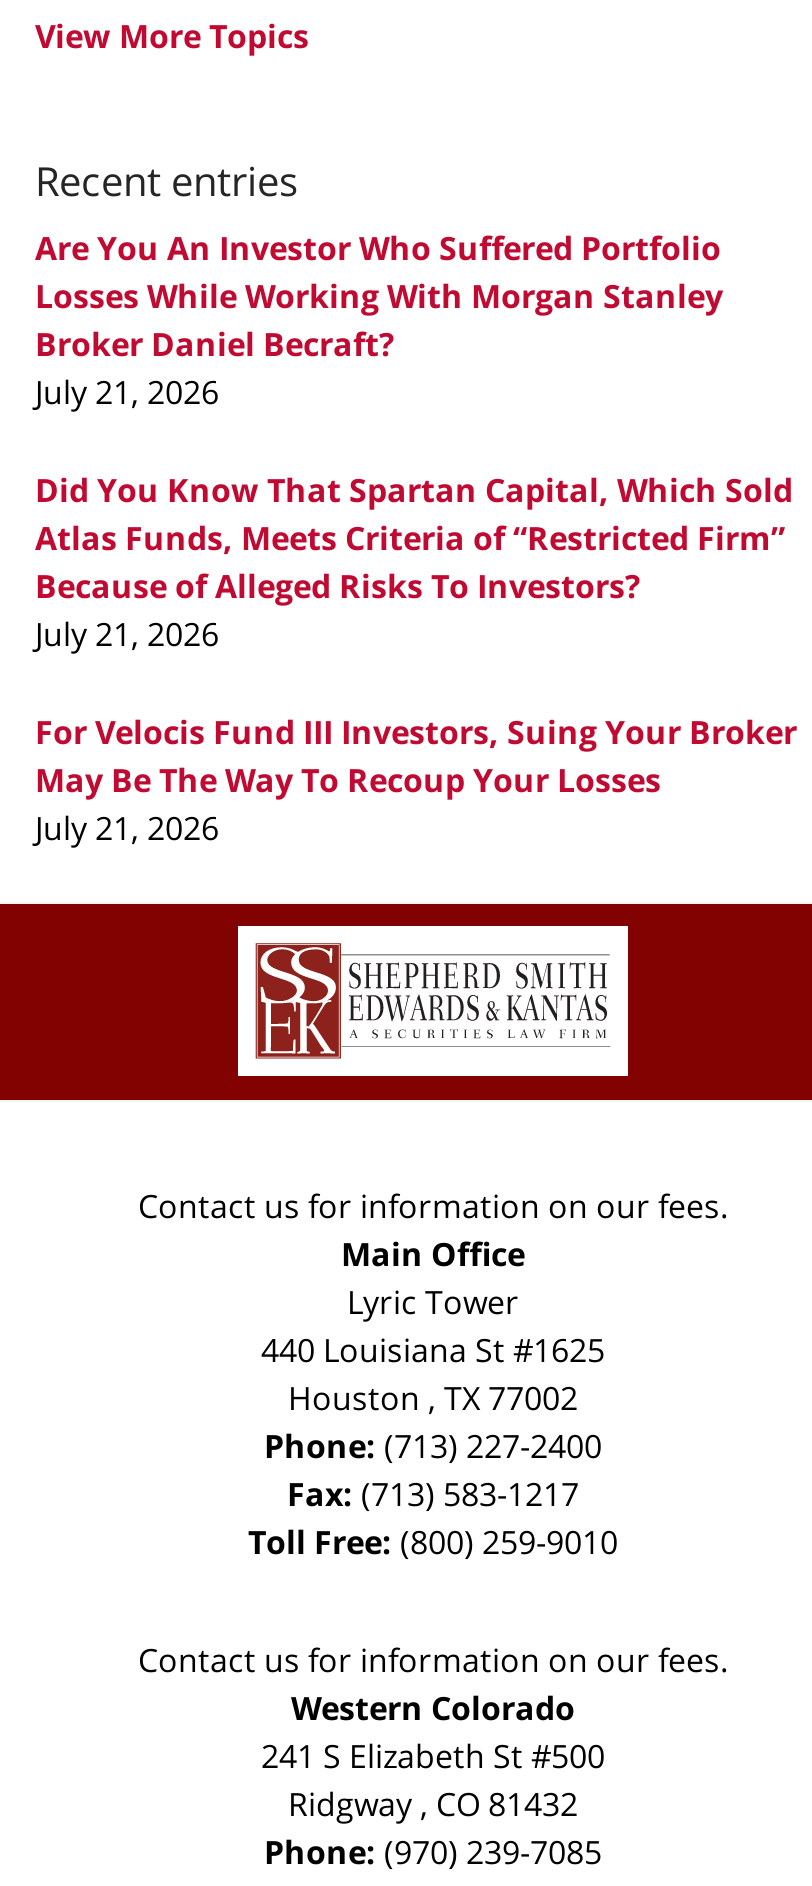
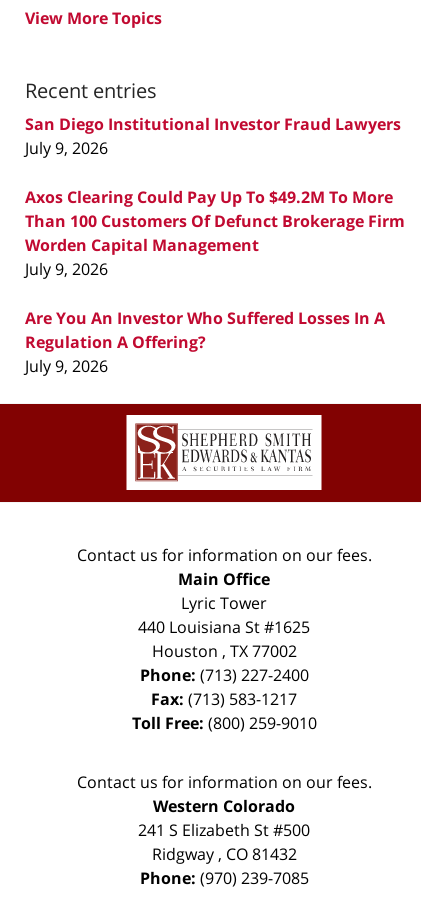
- Are You An Investor Who Suffered Portfolio
- Losses While Working With Morgan Stanley
- Broker Daniel Becraft?
- July 21, 2026
+ San Diego Institutional Investor Fraud Lawyers
+ July 9, 2026

- Did You Know That Spartan Capital, Which Sold
- Atlas Funds, Meets Criteria of “Restricted Firm”
- Because of Alleged Risks To Investors?
- July 21, 2026
+ Axos Clearing Could Pay Up To $49.2M To More
+ Than 100 Customers Of Defunct Brokerage Firm
+ Worden Capital Management
+ July 9, 2026

- For Velocis Fund III Investors, Suing Your Broker
- May Be The Way To Recoup Your Losses
- July 21, 2026
+ Are You An Investor Who Suffered Losses In A
+ Regulation A Offering?
+ July 9, 2026
